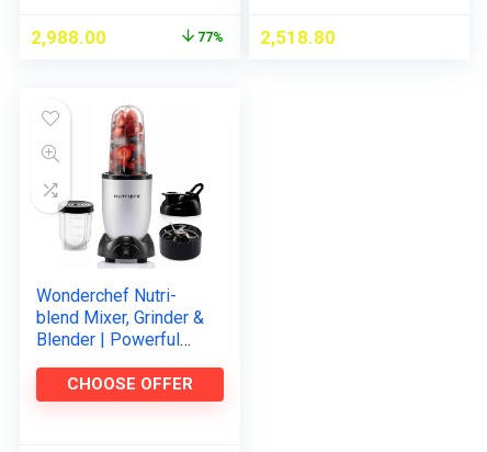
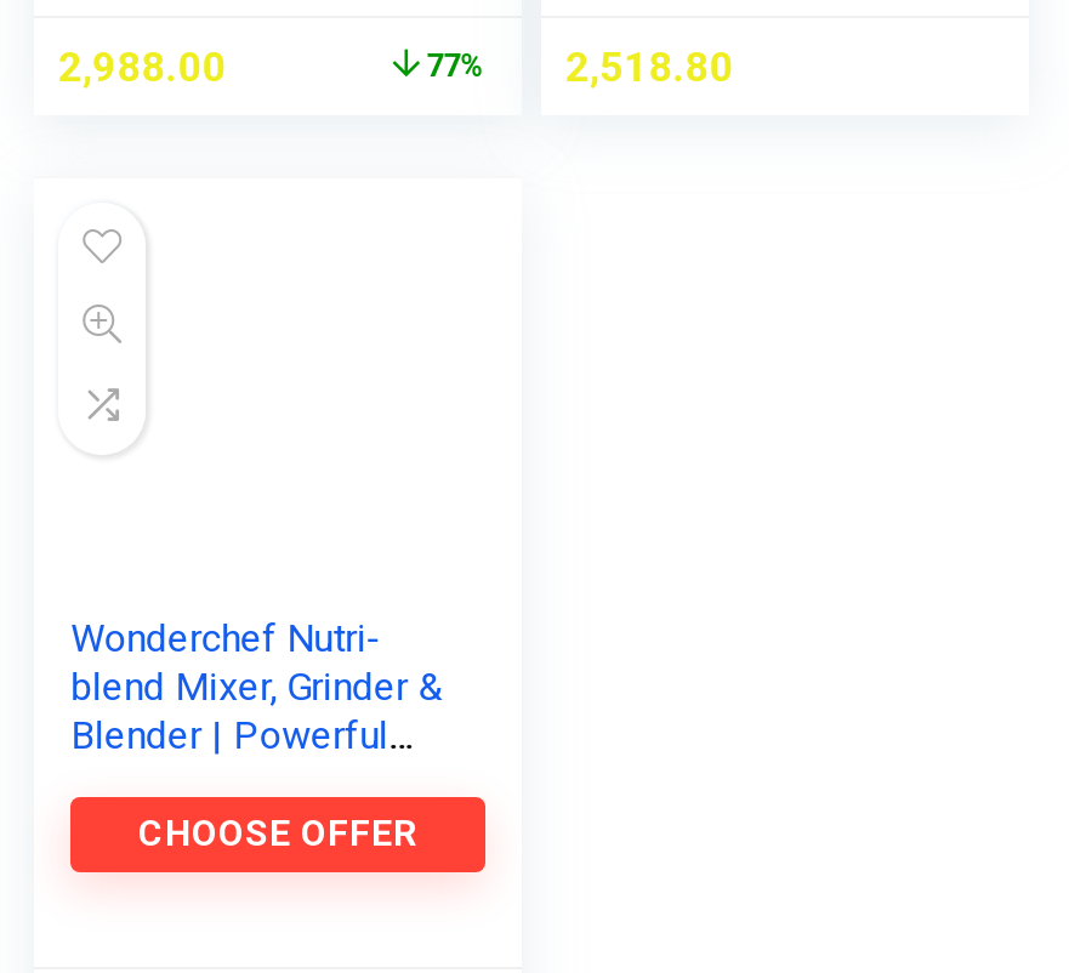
- [image]
